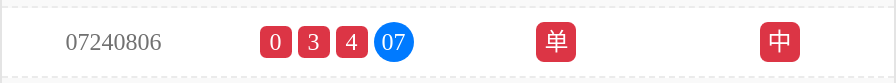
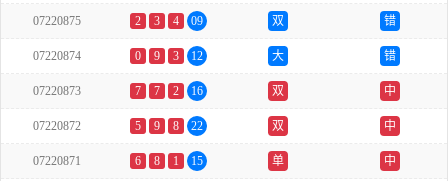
- 07240806
+ 07220875

- 0
+ 2

- 07
+ 09
+ 双
+ 错
+ 07220874
+ 0
+ 9
+ 3
+ 12
+ 大
+ 错
+ 07220873
+ 7
+ 7
+ 2
+ 16
+ 双
+ 中
+ 07220872
+ 5
+ 9
+ 8
+ 22
+ 双
+ 中
+ 07220871
+ 6
+ 8
+ 1
+ 15
